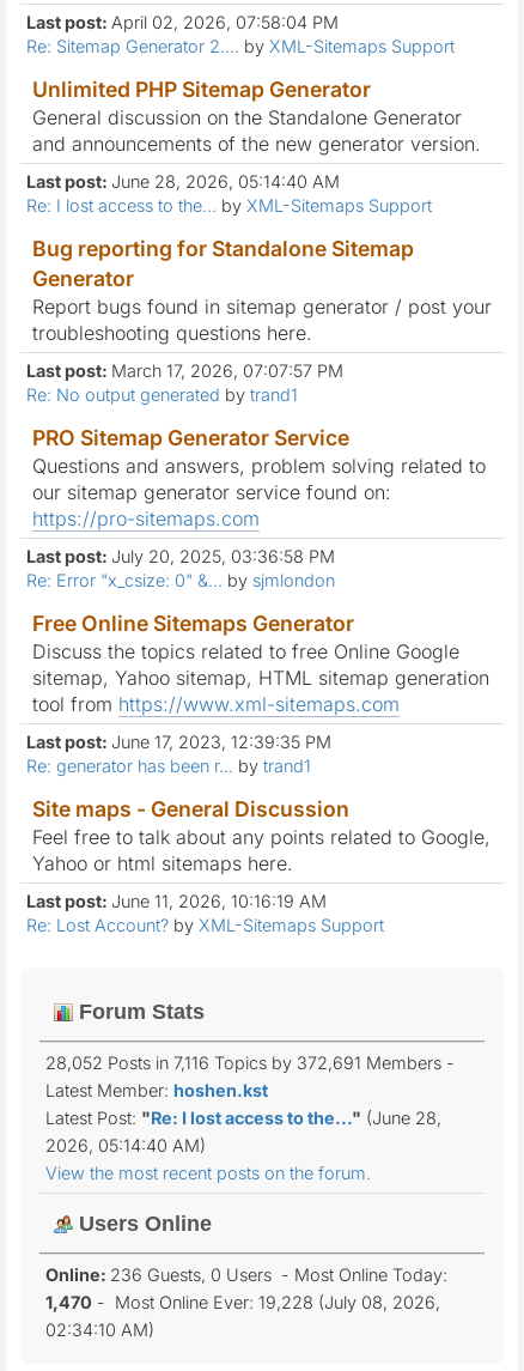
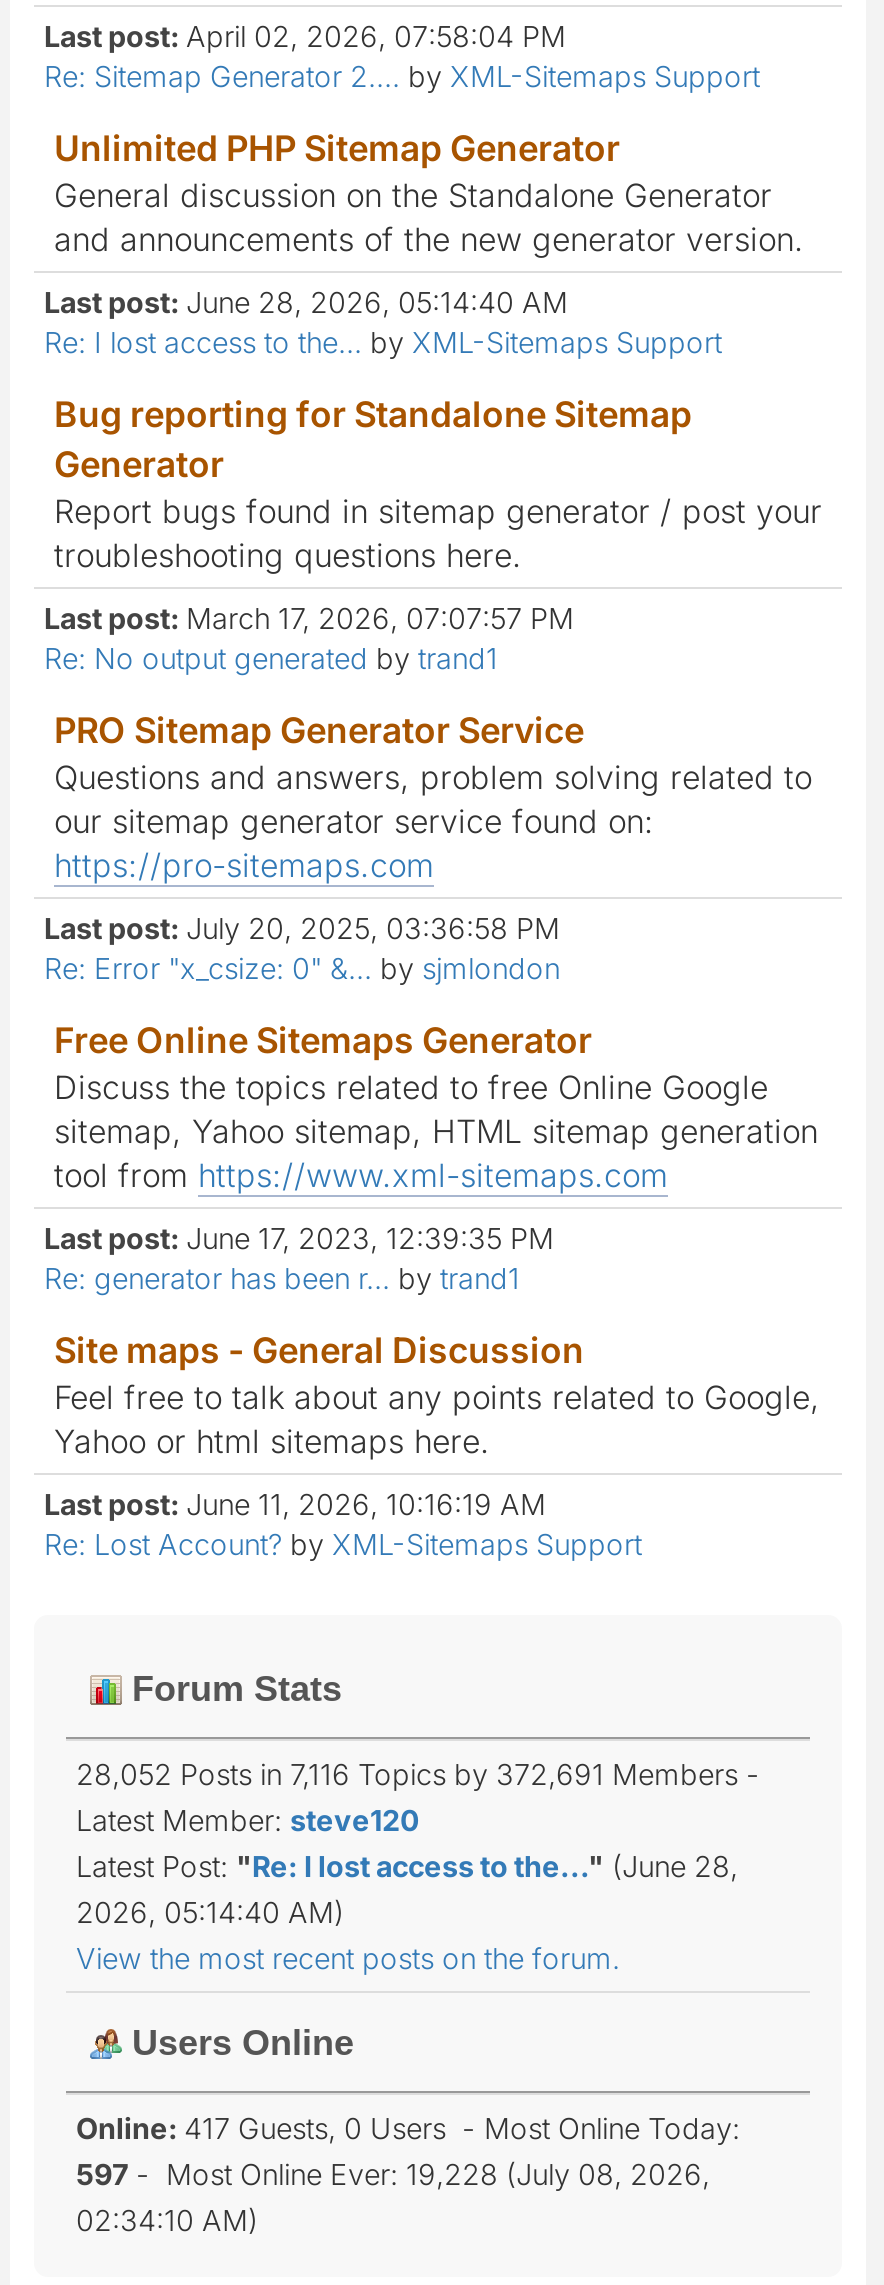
- Latest Member: hoshen.kst
+ Latest Member: steve120

- Online: 236 Guests, 0 Users - Most Online Today:
+ Online: 417 Guests, 0 Users - Most Online Today:

- 1,470 - Most Online Ever: 19,228 (July 08, 2026,
+ 597 - Most Online Ever: 19,228 (July 08, 2026,
